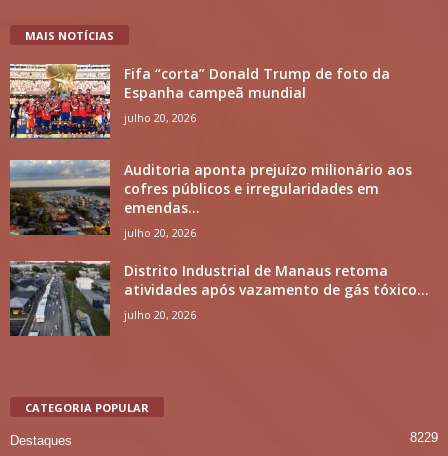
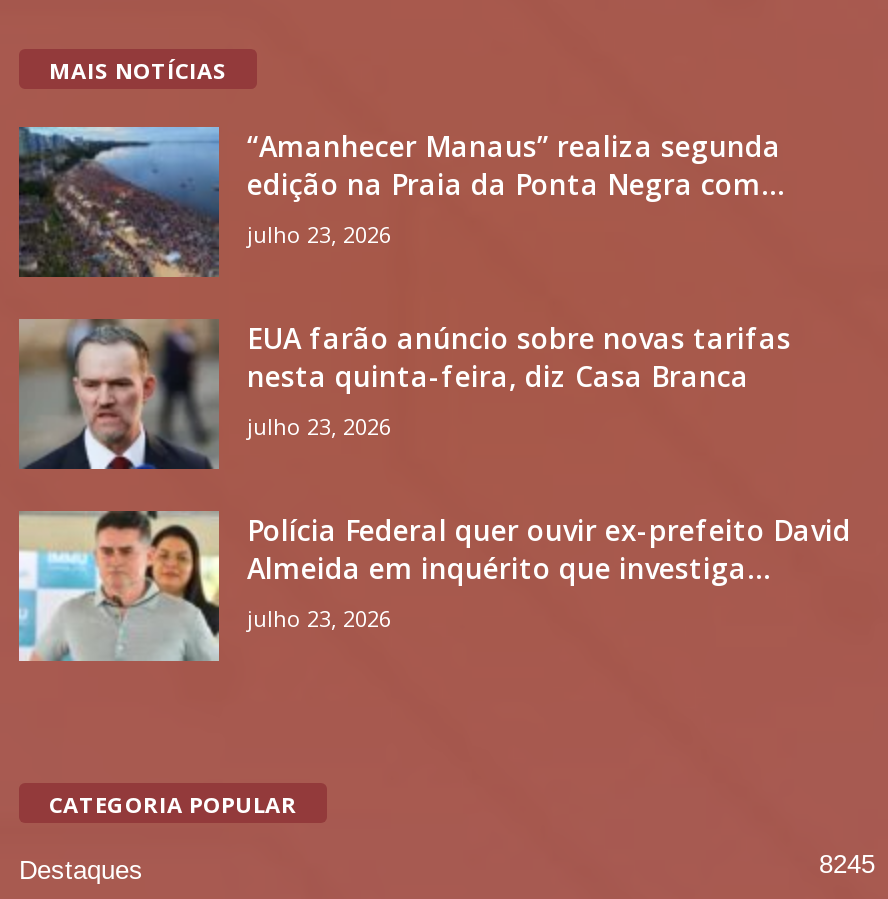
- [image]
- Fifa “corta” Donald Trump de foto da
- Espanha campeã mundial
- julho 20, 2026
+ [image]
+ “Amanhecer Manaus” realiza segunda
+ edição na Praia da Ponta Negra com...
+ julho 23, 2026

- [image]
- Auditoria aponta prejuízo milionário aos
- cofres públicos e irregularidades em
- emendas...
- julho 20, 2026
+ [image]
+ EUA farão anúncio sobre novas tarifas
+ nesta quinta-feira, diz Casa Branca
+ julho 23, 2026

- [image]
- Distrito Industrial de Manaus retoma
- atividades após vazamento de gás tóxico...
- julho 20, 2026
+ [image]
+ Polícia Federal quer ouvir ex-prefeito David
+ Almeida em inquérito que investiga...
+ julho 23, 2026

- 8229
+ 8245
